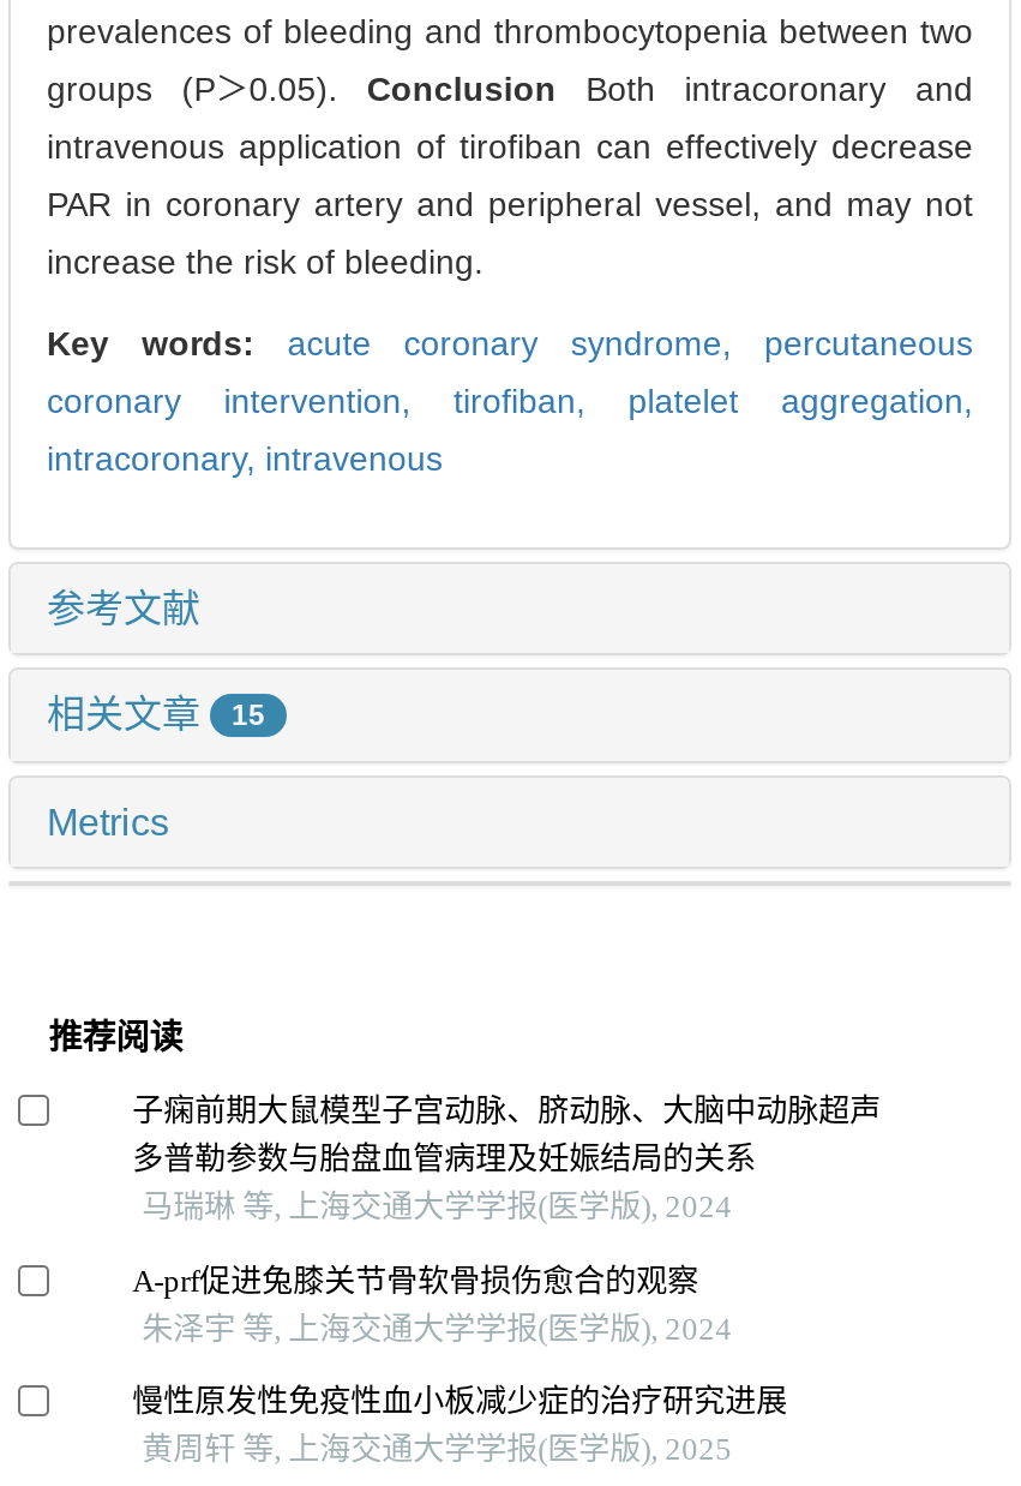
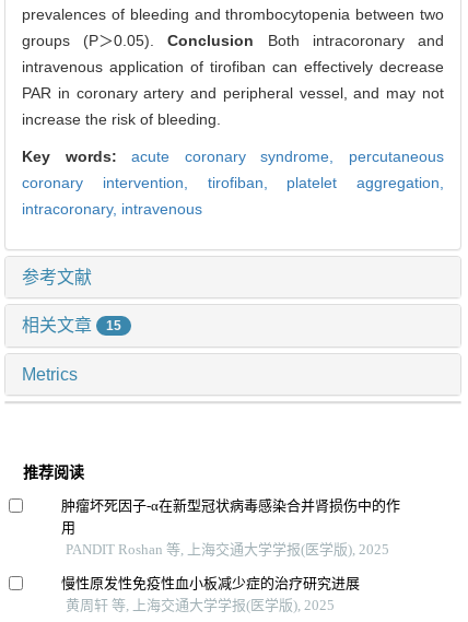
- 子痫前期大鼠模型子宫动脉、脐动脉、大脑中动脉超声
- 多普勒参数与胎盘血管病理及妊娠结局的关系
- 马瑞琳 等, 上海交通大学学报(医学版), 2024
- A-prf促进兔膝关节骨软骨损伤愈合的观察
- 朱泽宇 等, 上海交通大学学报(医学版), 2024
+ 肿瘤坏死因子-α在新型冠状病毒感染合并肾损伤中的作
+ 用
+ PANDIT Roshan 等, 上海交通大学学报(医学版), 2025
